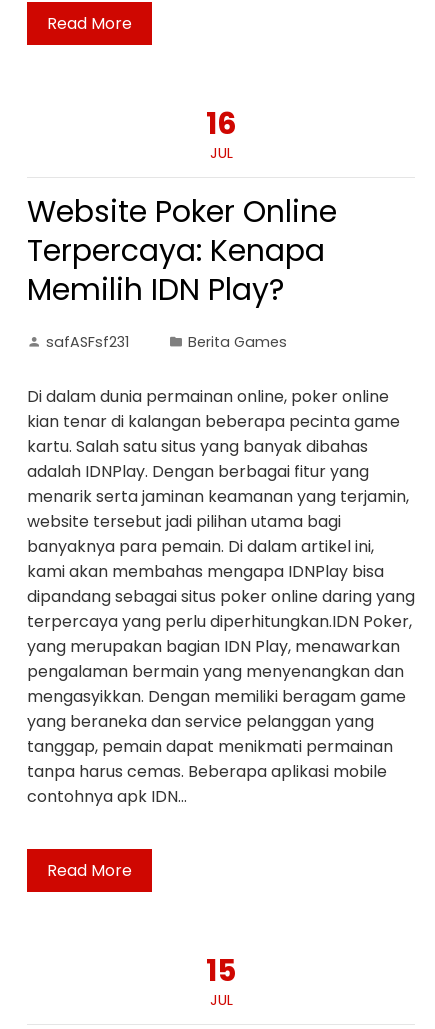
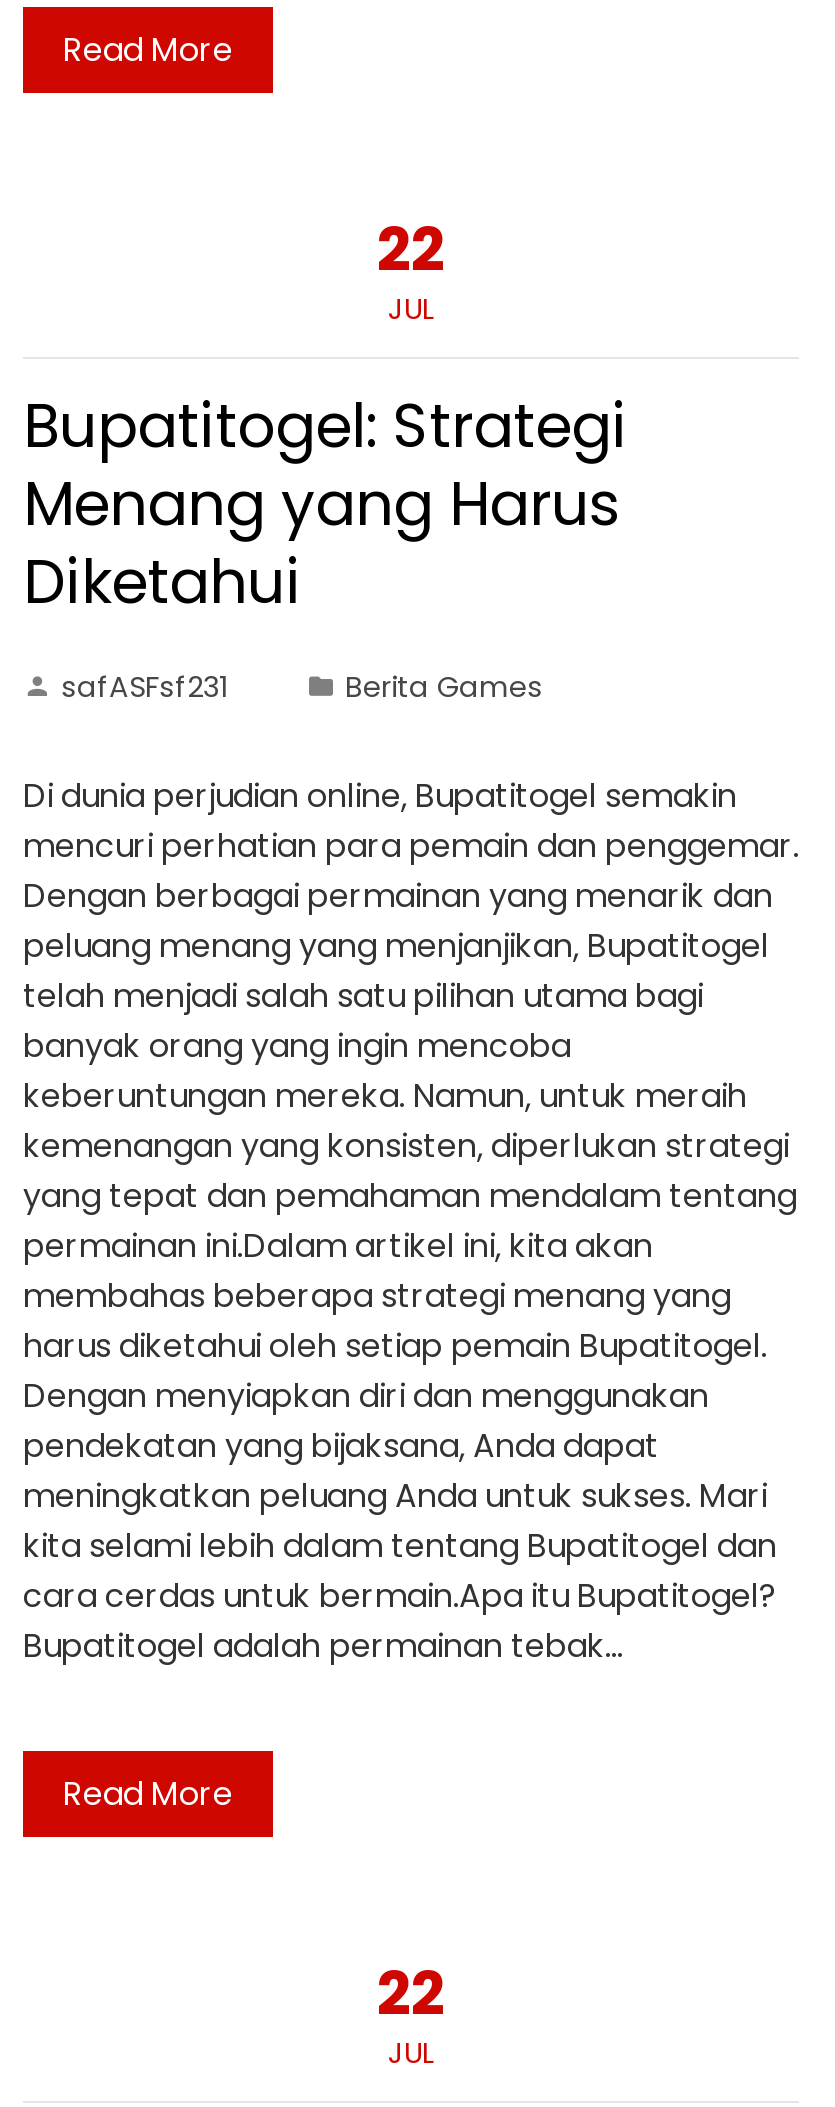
- 16
+ 22

- Website Poker Online
- Terpercaya: Kenapa
- Memilih IDN Play?
+ Bupatitogel: Strategi
+ Menang yang Harus
+ Diketahui

- Di dalam dunia permainan online, poker online
- kian tenar di kalangan beberapa pecinta game
- kartu. Salah satu situs yang banyak dibahas
- adalah IDNPlay. Dengan berbagai fitur yang
- menarik serta jaminan keamanan yang terjamin,
- website tersebut jadi pilihan utama bagi
- banyaknya para pemain. Di dalam artikel ini,
- kami akan membahas mengapa IDNPlay bisa
- dipandang sebagai situs poker online daring yang
- terpercaya yang perlu diperhitungkan.IDN Poker,
- yang merupakan bagian IDN Play, menawarkan
- pengalaman bermain yang menyenangkan dan
- mengasyikkan. Dengan memiliki beragam game
- yang beraneka dan service pelanggan yang
- tanggap, pemain dapat menikmati permainan
- tanpa harus cemas. Beberapa aplikasi mobile
- contohnya apk IDN…
+ Di dunia perjudian online, Bupatitogel semakin
+ mencuri perhatian para pemain dan penggemar.
+ Dengan berbagai permainan yang menarik dan
+ peluang menang yang menjanjikan, Bupatitogel
+ telah menjadi salah satu pilihan utama bagi
+ banyak orang yang ingin mencoba
+ keberuntungan mereka. Namun, untuk meraih
+ kemenangan yang konsisten, diperlukan strategi
+ yang tepat dan pemahaman mendalam tentang
+ permainan ini.Dalam artikel ini, kita akan
+ membahas beberapa strategi menang yang
+ harus diketahui oleh setiap pemain Bupatitogel.
+ Dengan menyiapkan diri dan menggunakan
+ pendekatan yang bijaksana, Anda dapat
+ meningkatkan peluang Anda untuk sukses. Mari
+ kita selami lebih dalam tentang Bupatitogel dan
+ cara cerdas untuk bermain.Apa itu Bupatitogel?
+ Bupatitogel adalah permainan tebak…

- 15
+ 22
